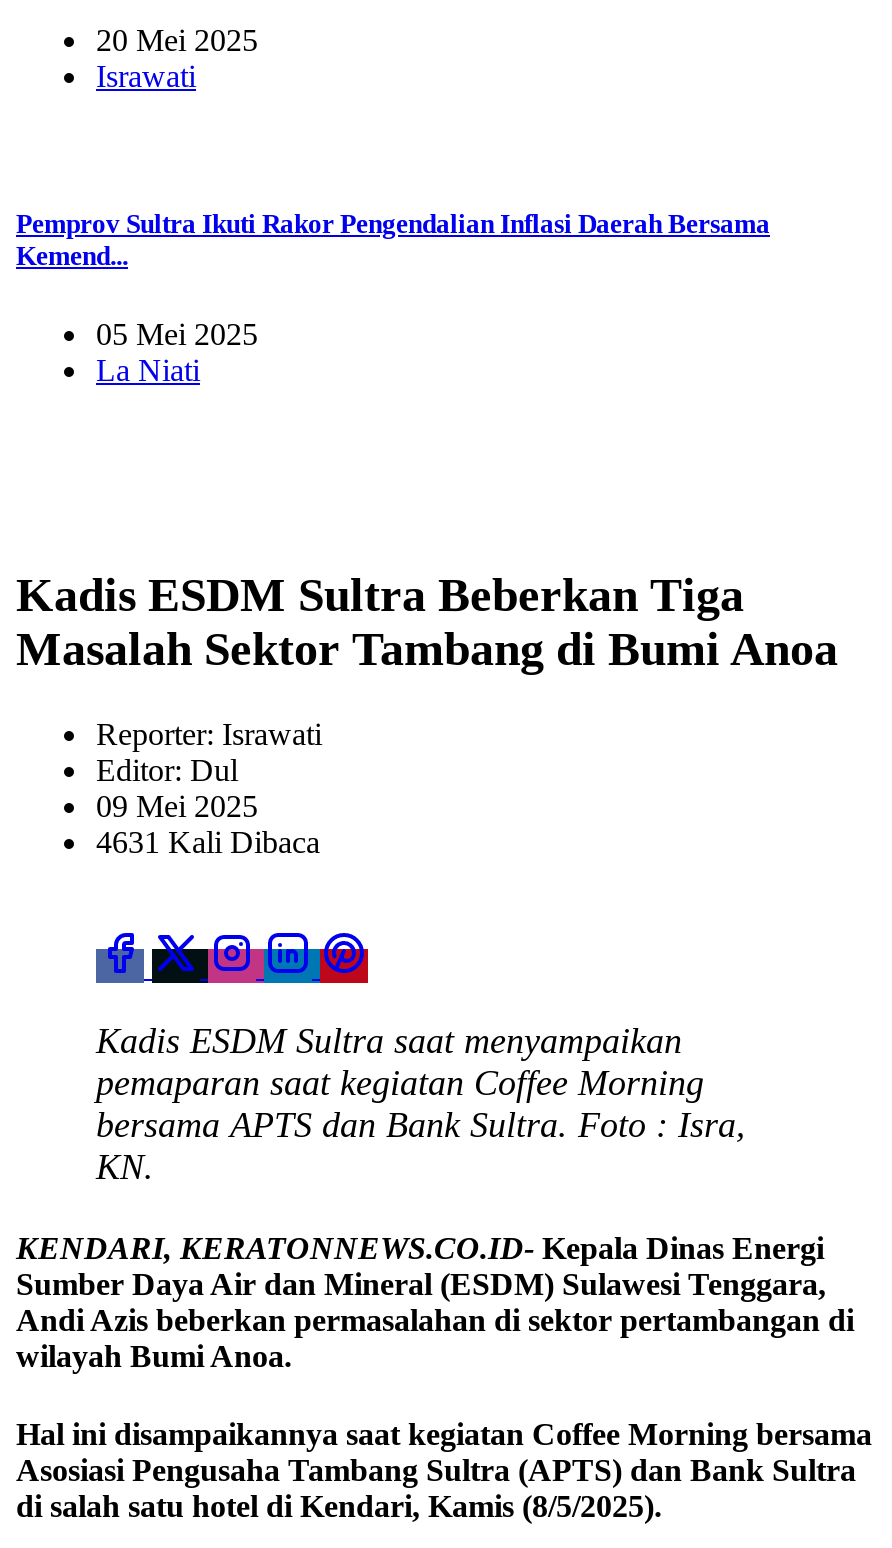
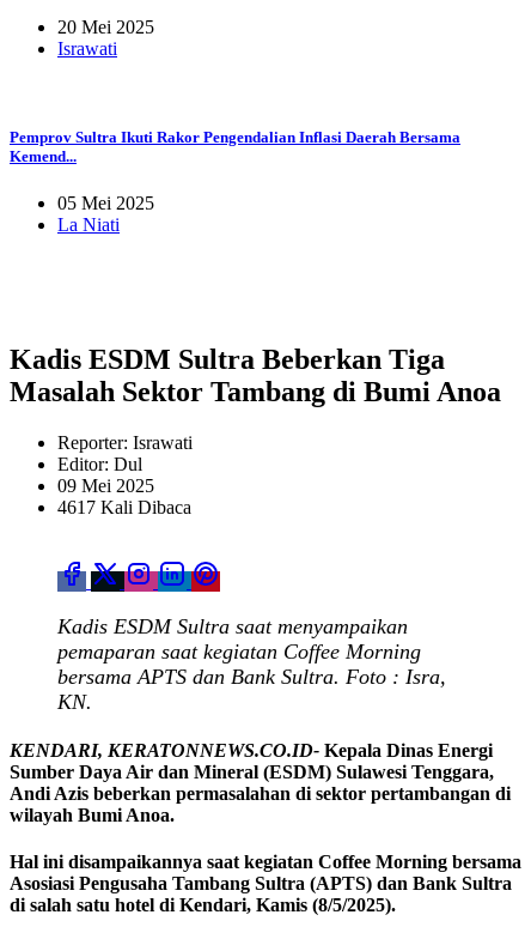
- 4631 Kali Dibaca
+ 4617 Kali Dibaca
